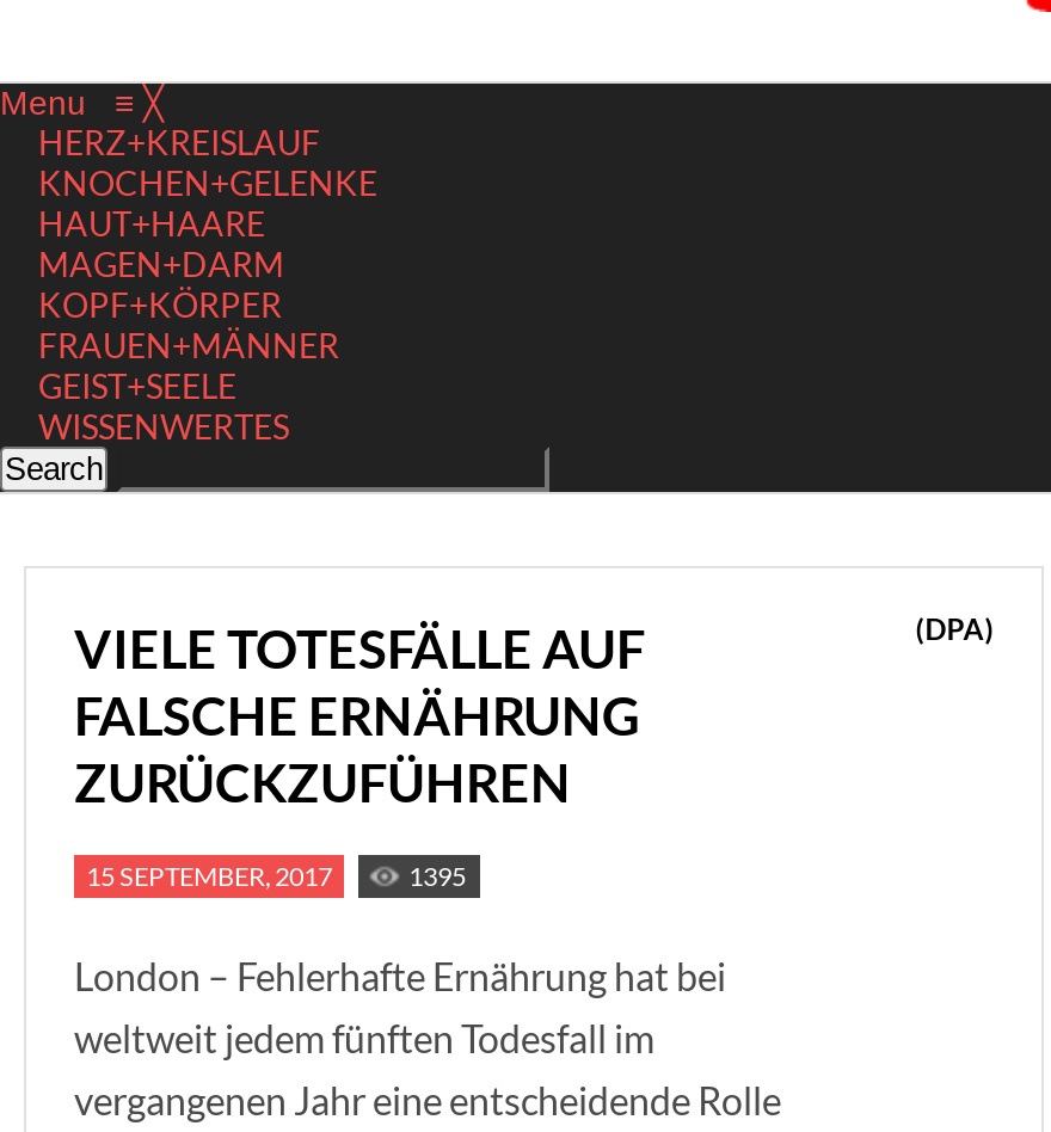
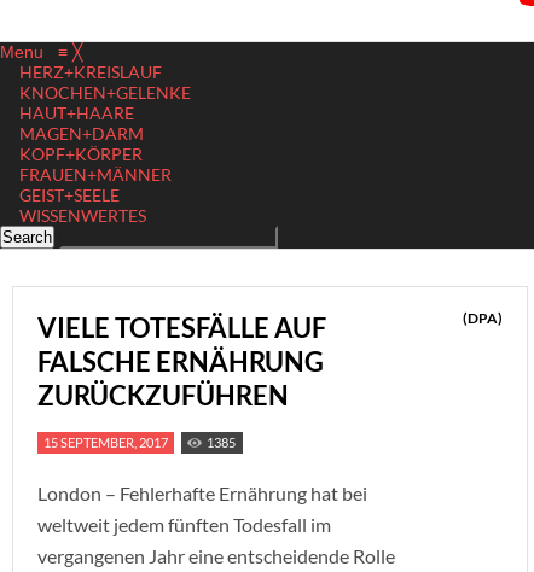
- 1395
+ 1385
